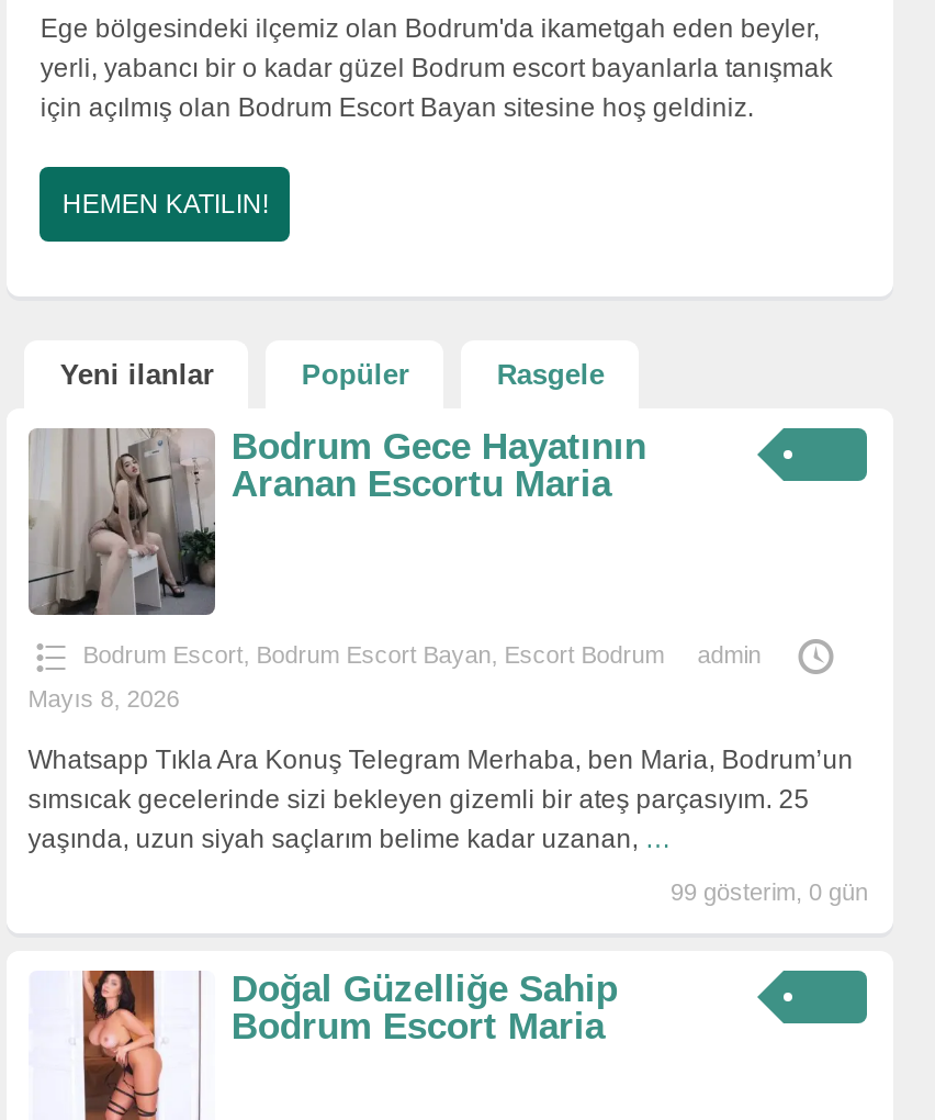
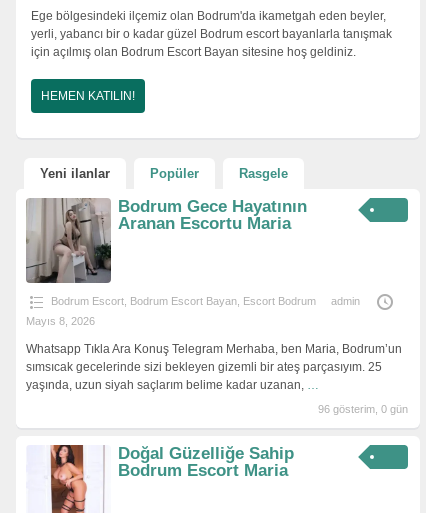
- 99 gösterim, 0 gün
+ 96 gösterim, 0 gün
